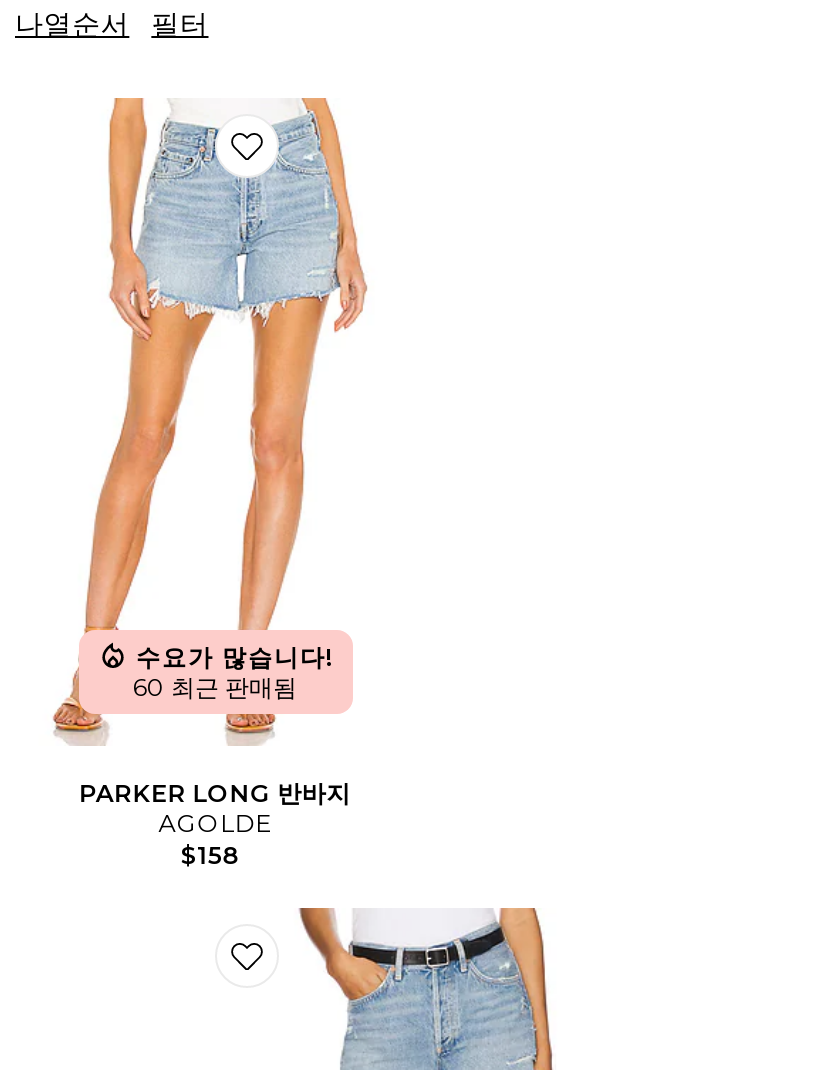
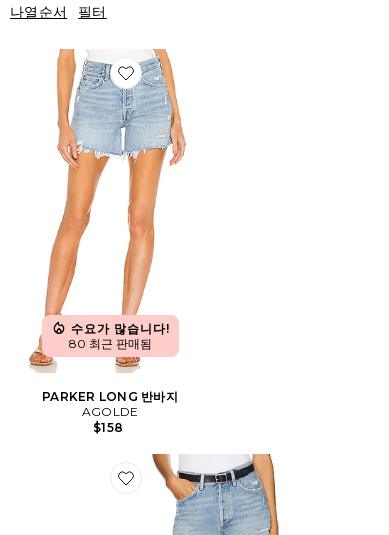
- 60 최근 판매됨
+ 80 최근 판매됨
